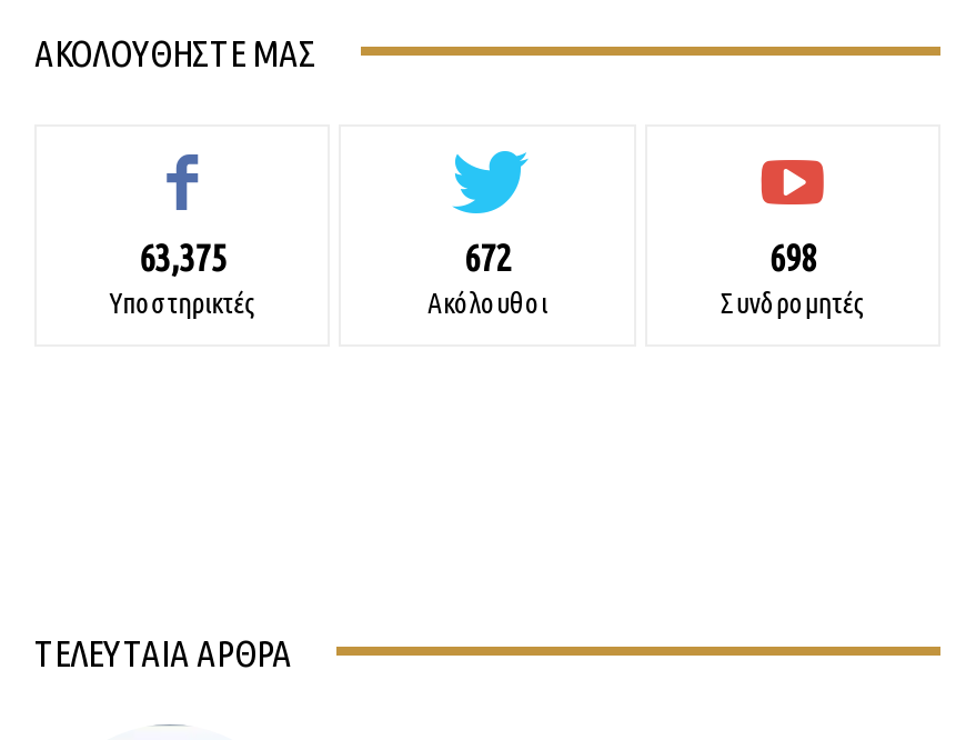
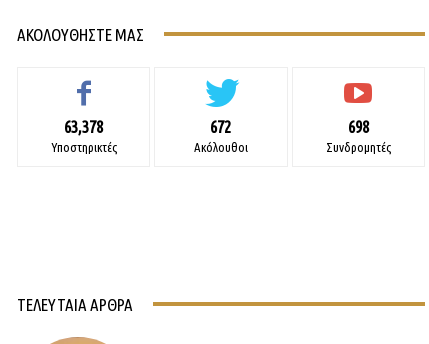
- 63,375
+ 63,378
